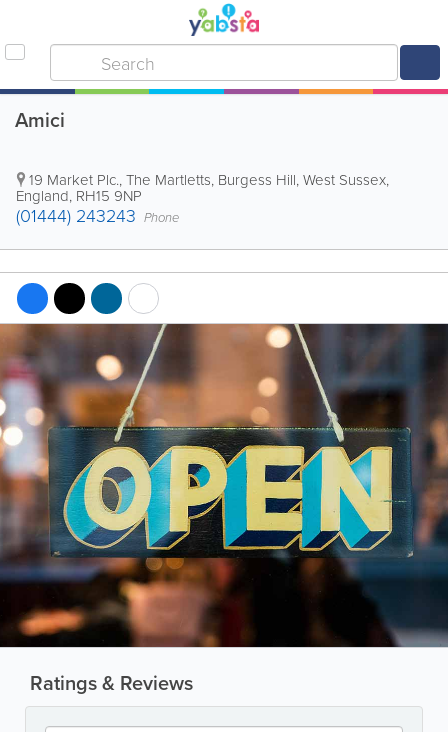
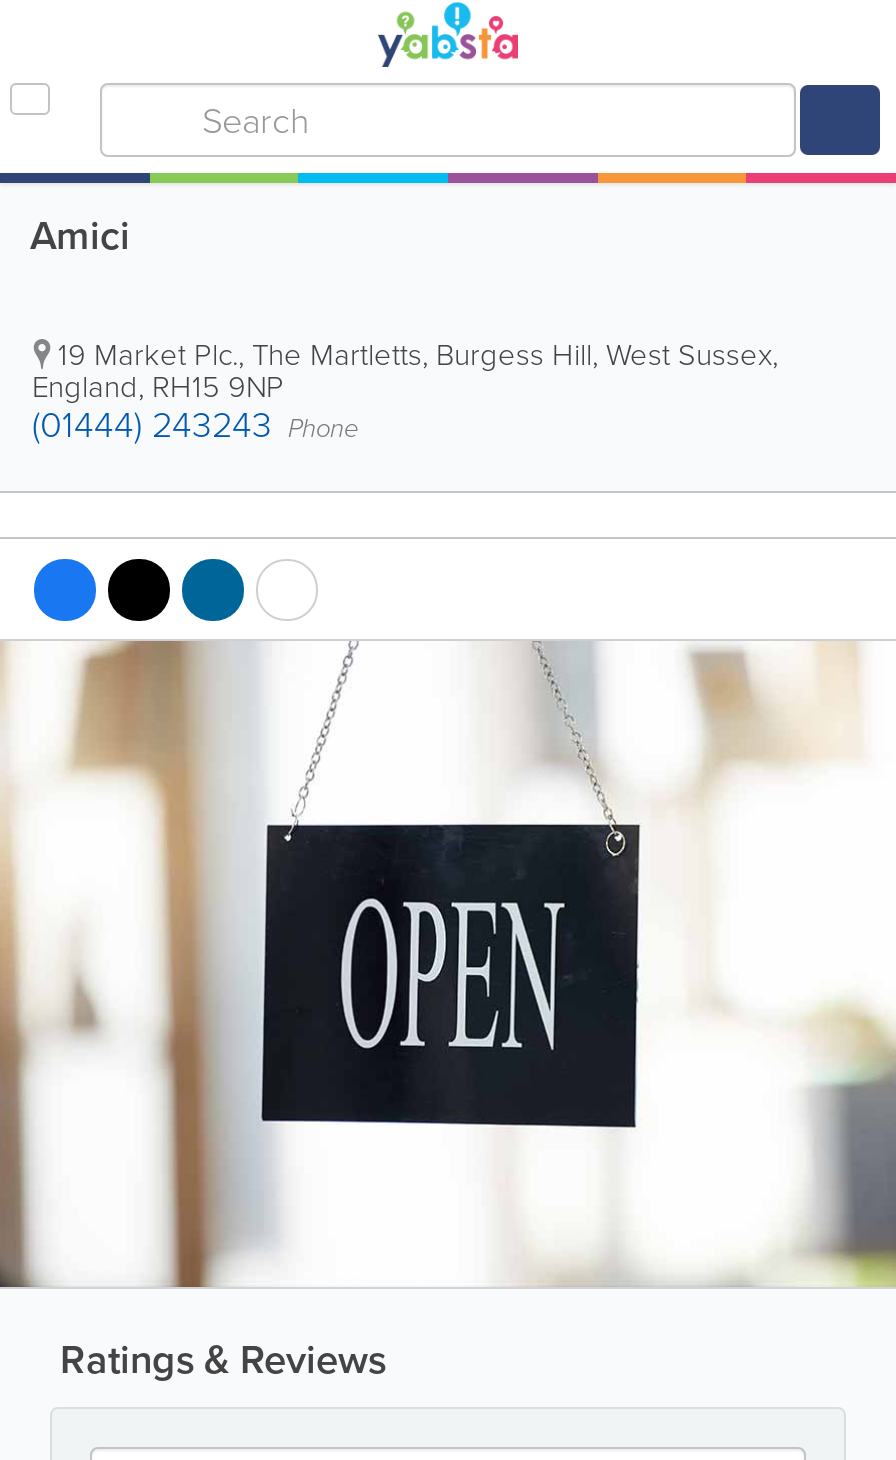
- [image]
+ [image]
